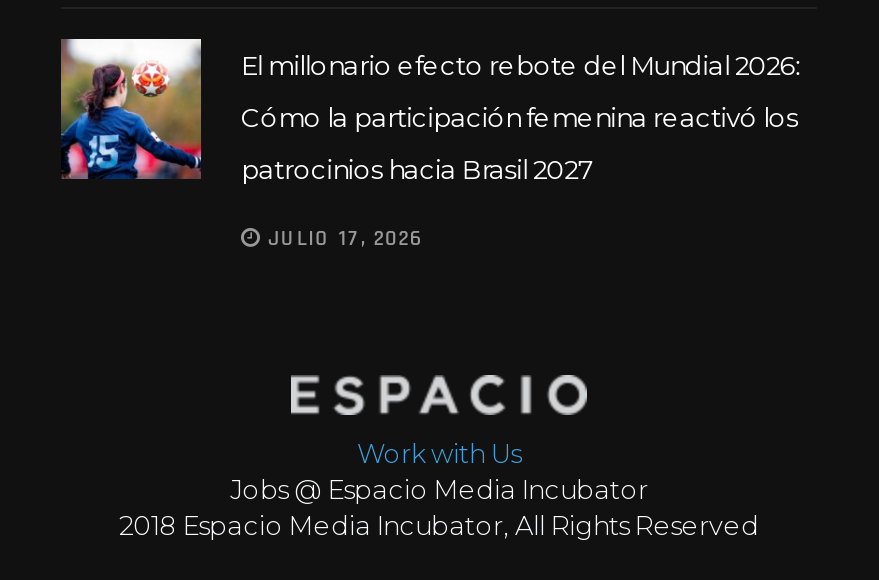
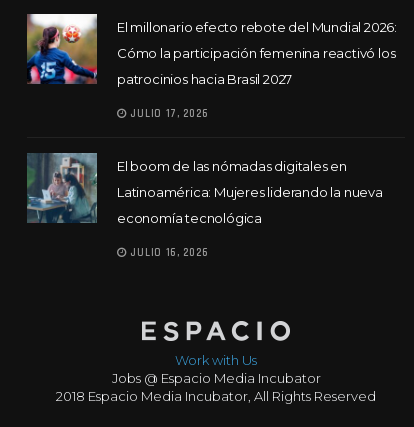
+ [image]
+ El boom de las nómadas digitales en
+ Latinoamérica: Mujeres liderando la nueva
+ economía tecnológica
+ JULIO 16, 2026
